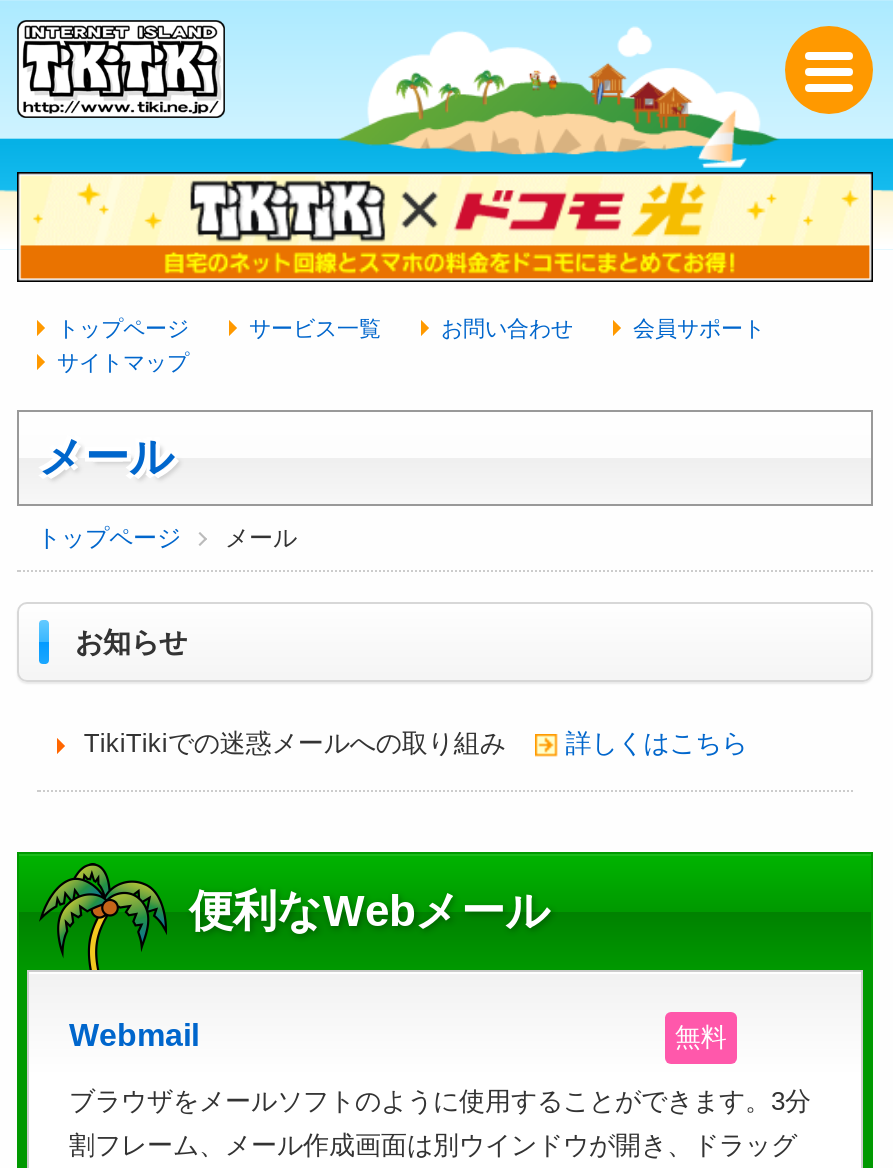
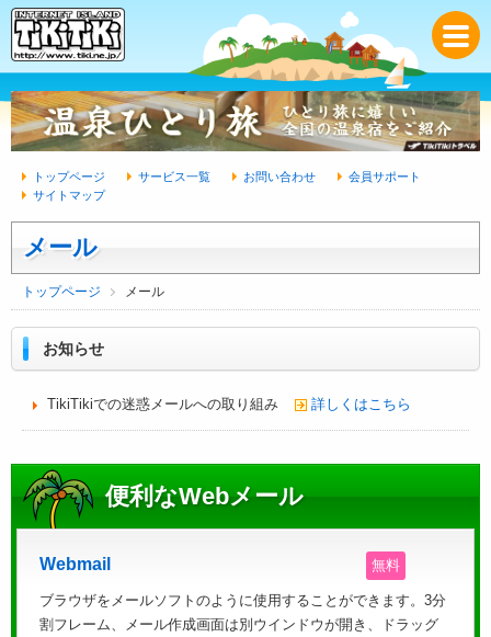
- [image]
+ [image]
